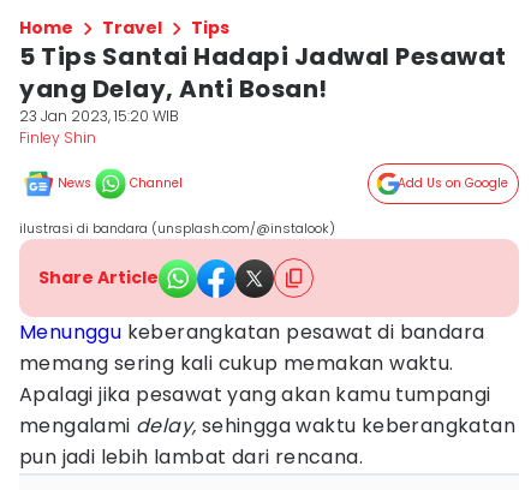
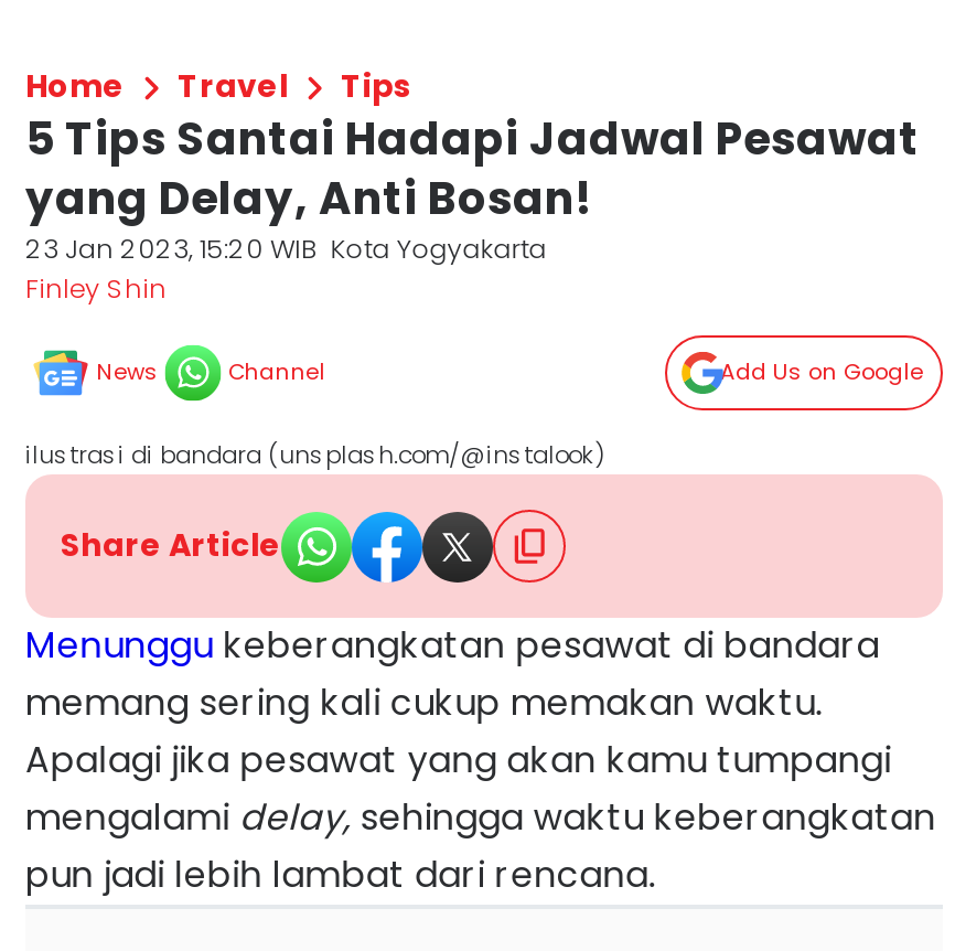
- 23 Jan 2023, 15:20 WIB
+ 23 Jan 2023, 15:20 WIB Kota Yogyakarta
